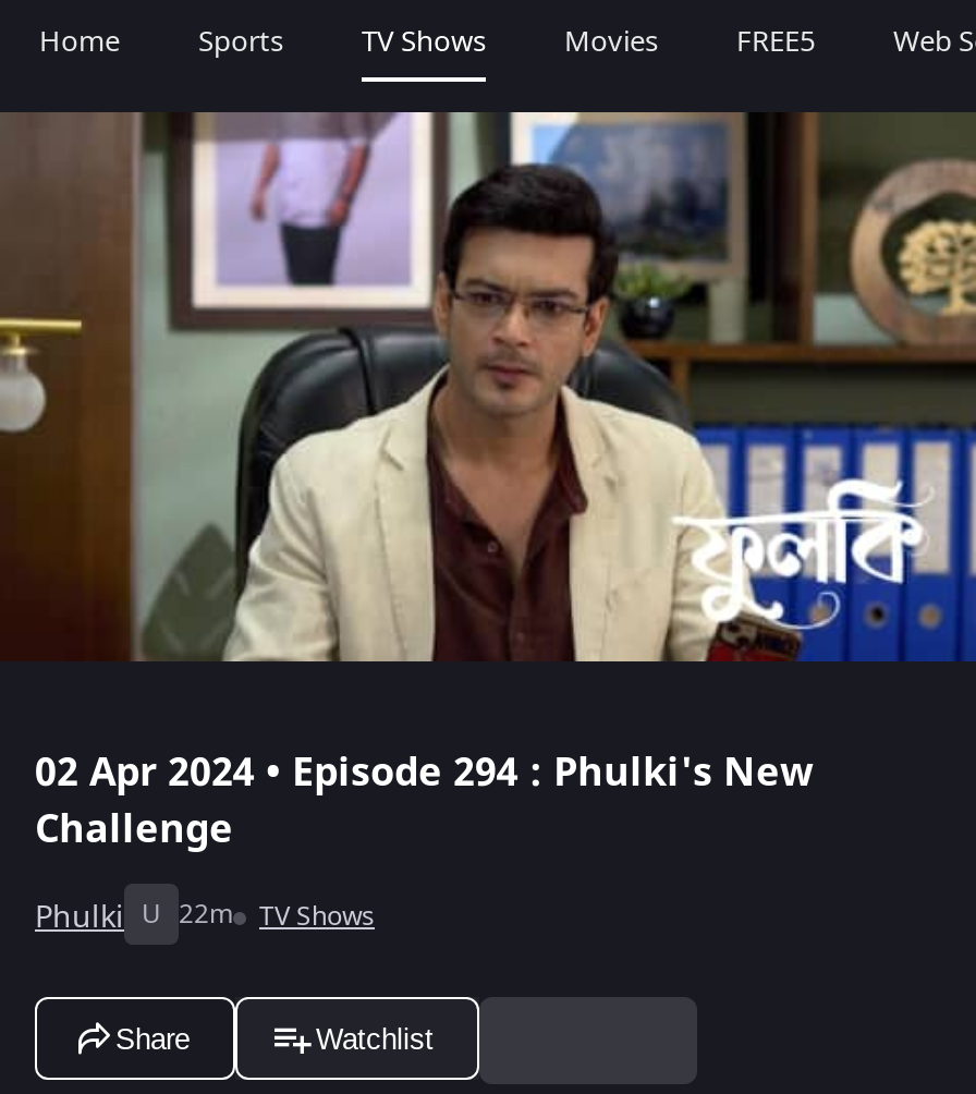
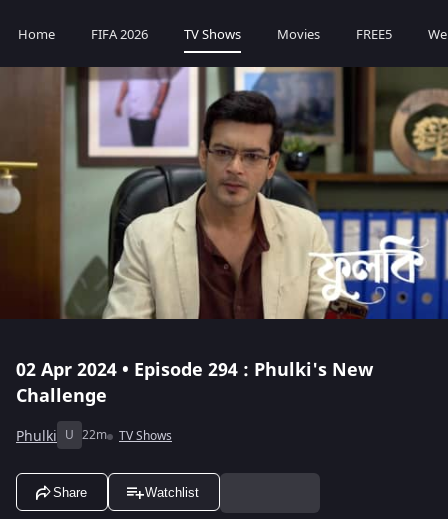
- Sports
+ FIFA 2026
